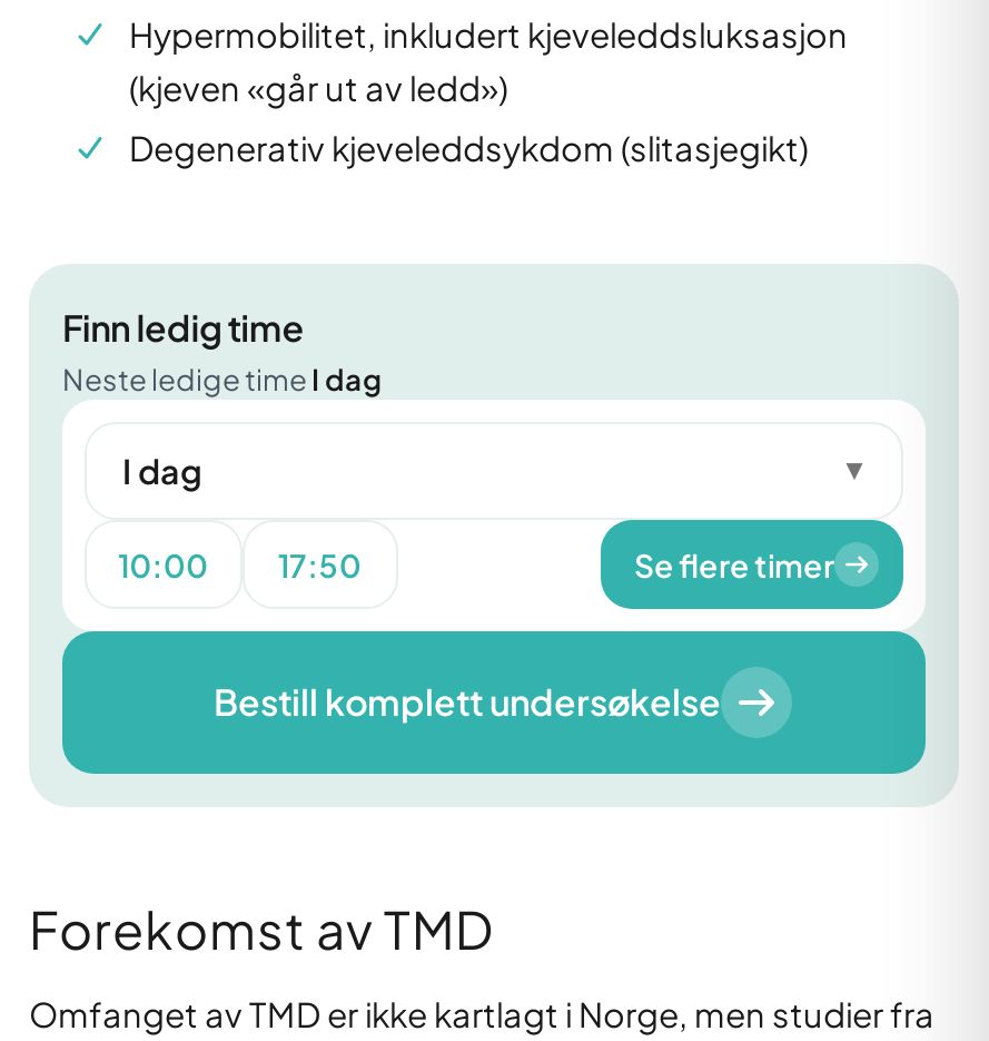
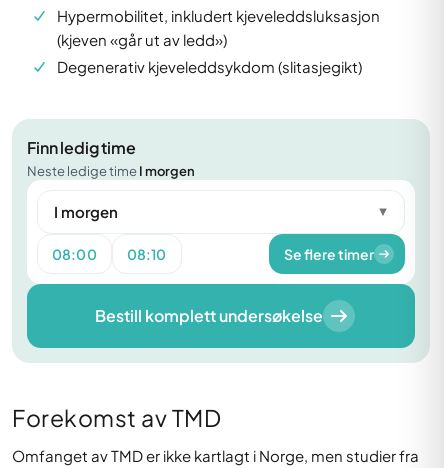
- Neste ledige time I dag
+ Neste ledige time I morgen

- I dag
+ I morgen

- 10:00
+ 08:00

- 17:50
+ 08:10
